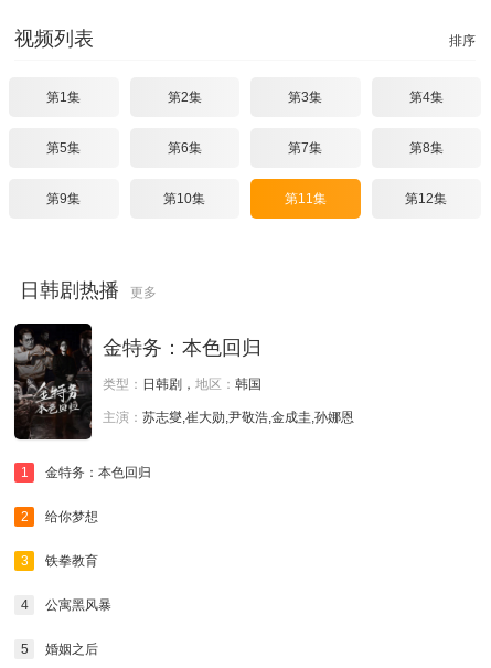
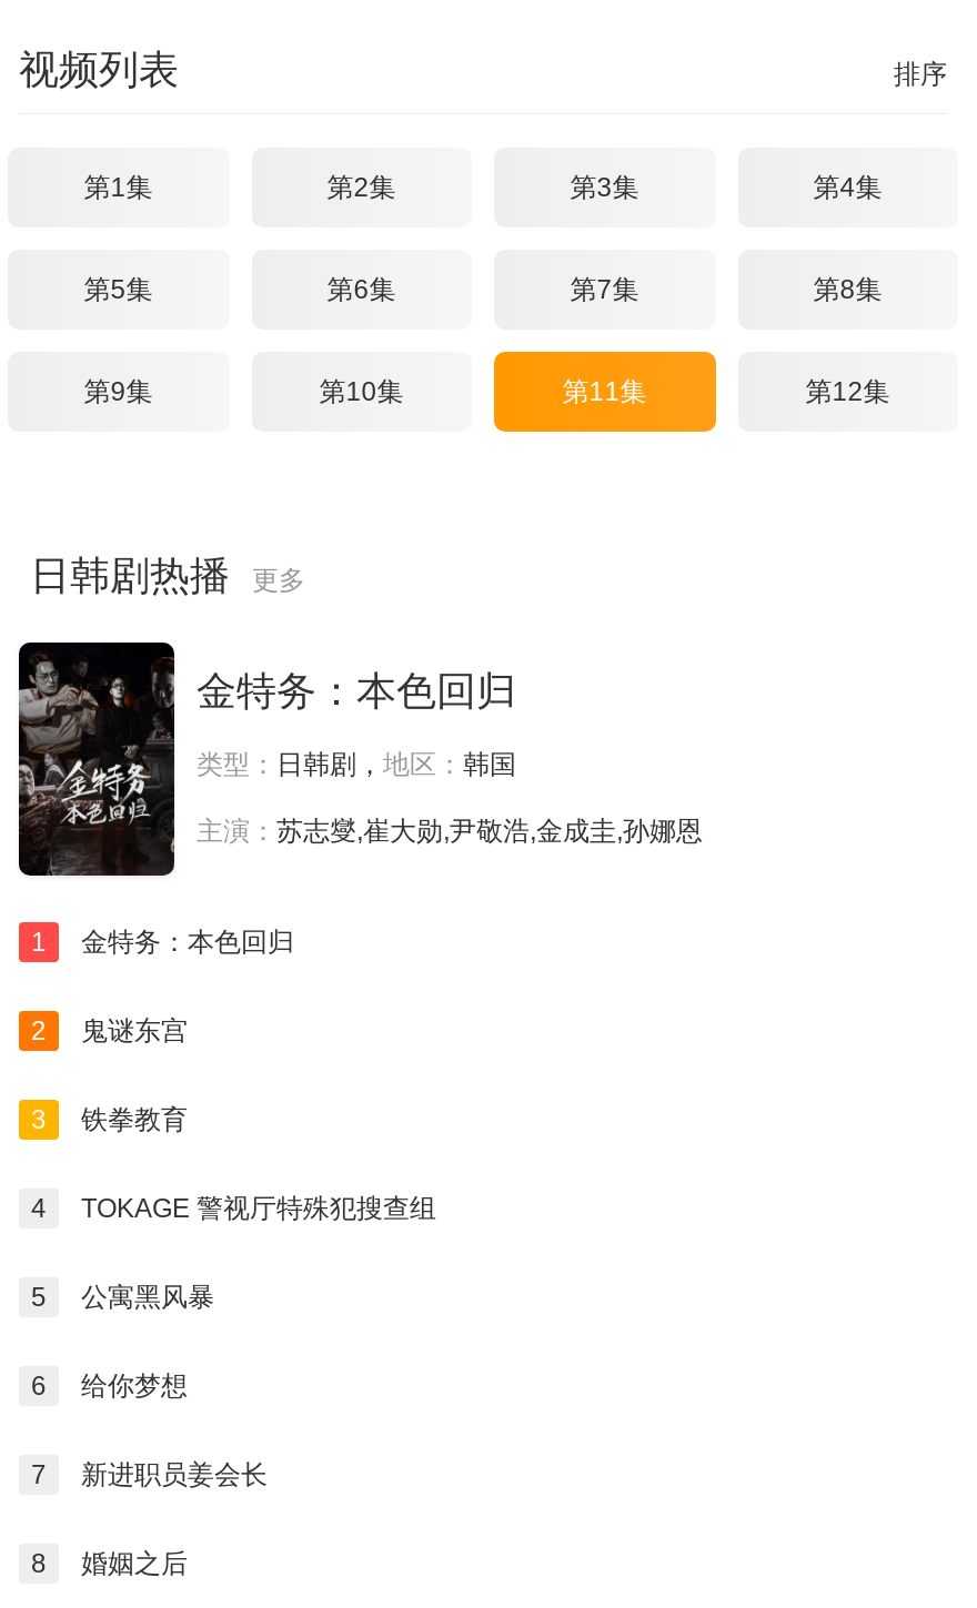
- 给你梦想
+ 鬼谜东宫

+ TOKAGE 警视厅特殊犯搜查组
+ 5

- 5
+ 6
+ 给你梦想
+ 7
+ 新进职员姜会长
+ 8
